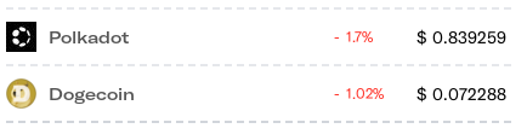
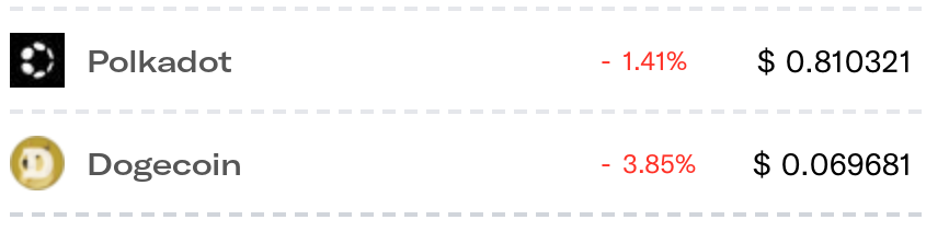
- 1.7%
+ 1.41%

- $ 0.839259
+ $ 0.810321

- 1.02%
+ 3.85%

- $ 0.072288
+ $ 0.069681
